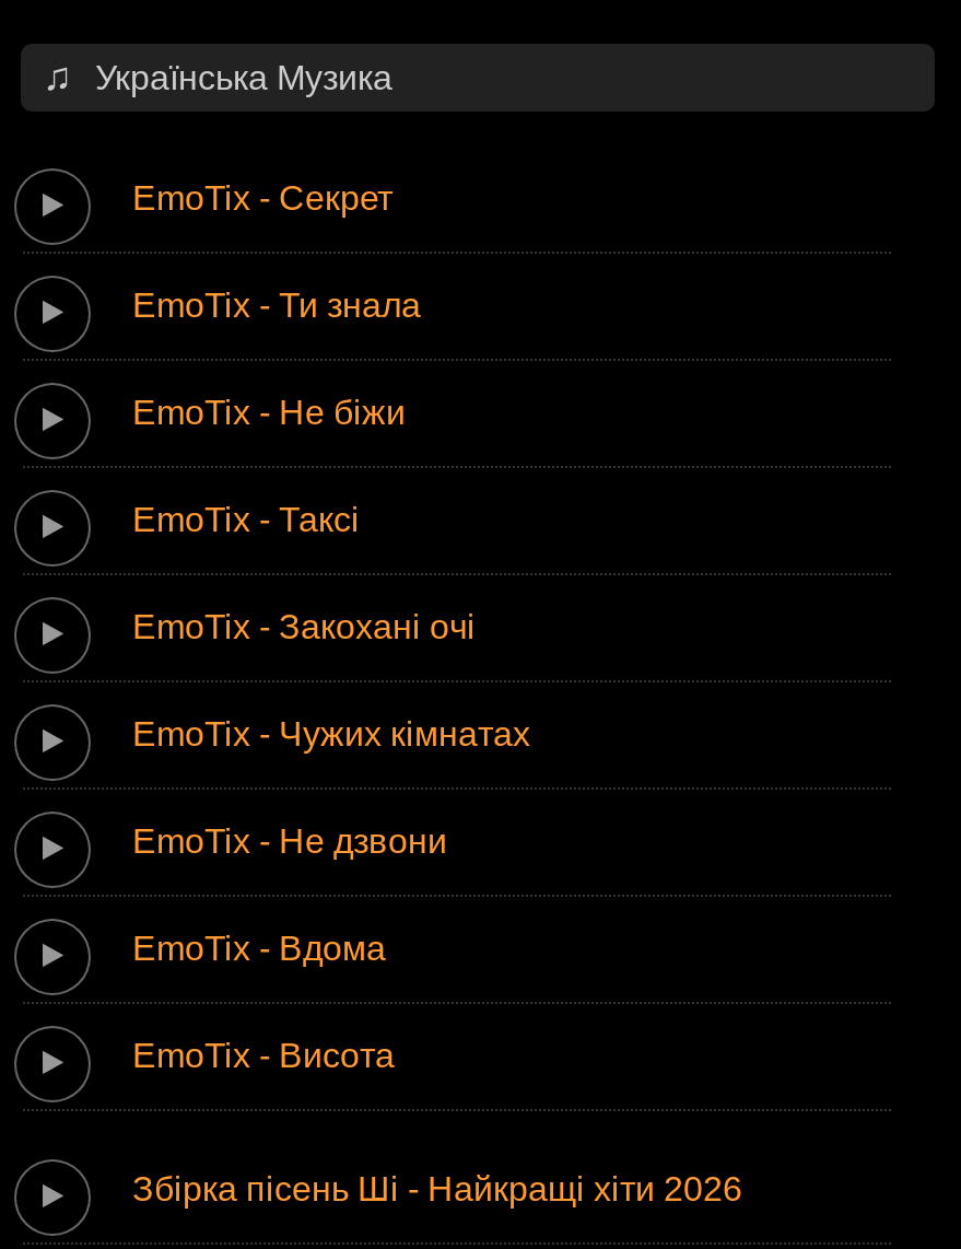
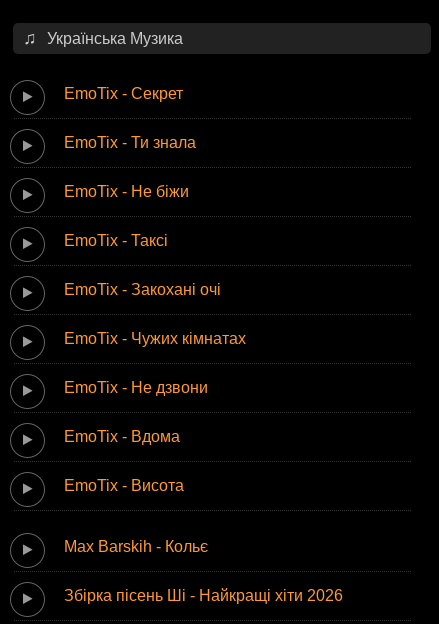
+ Max Barskih - Кольє
